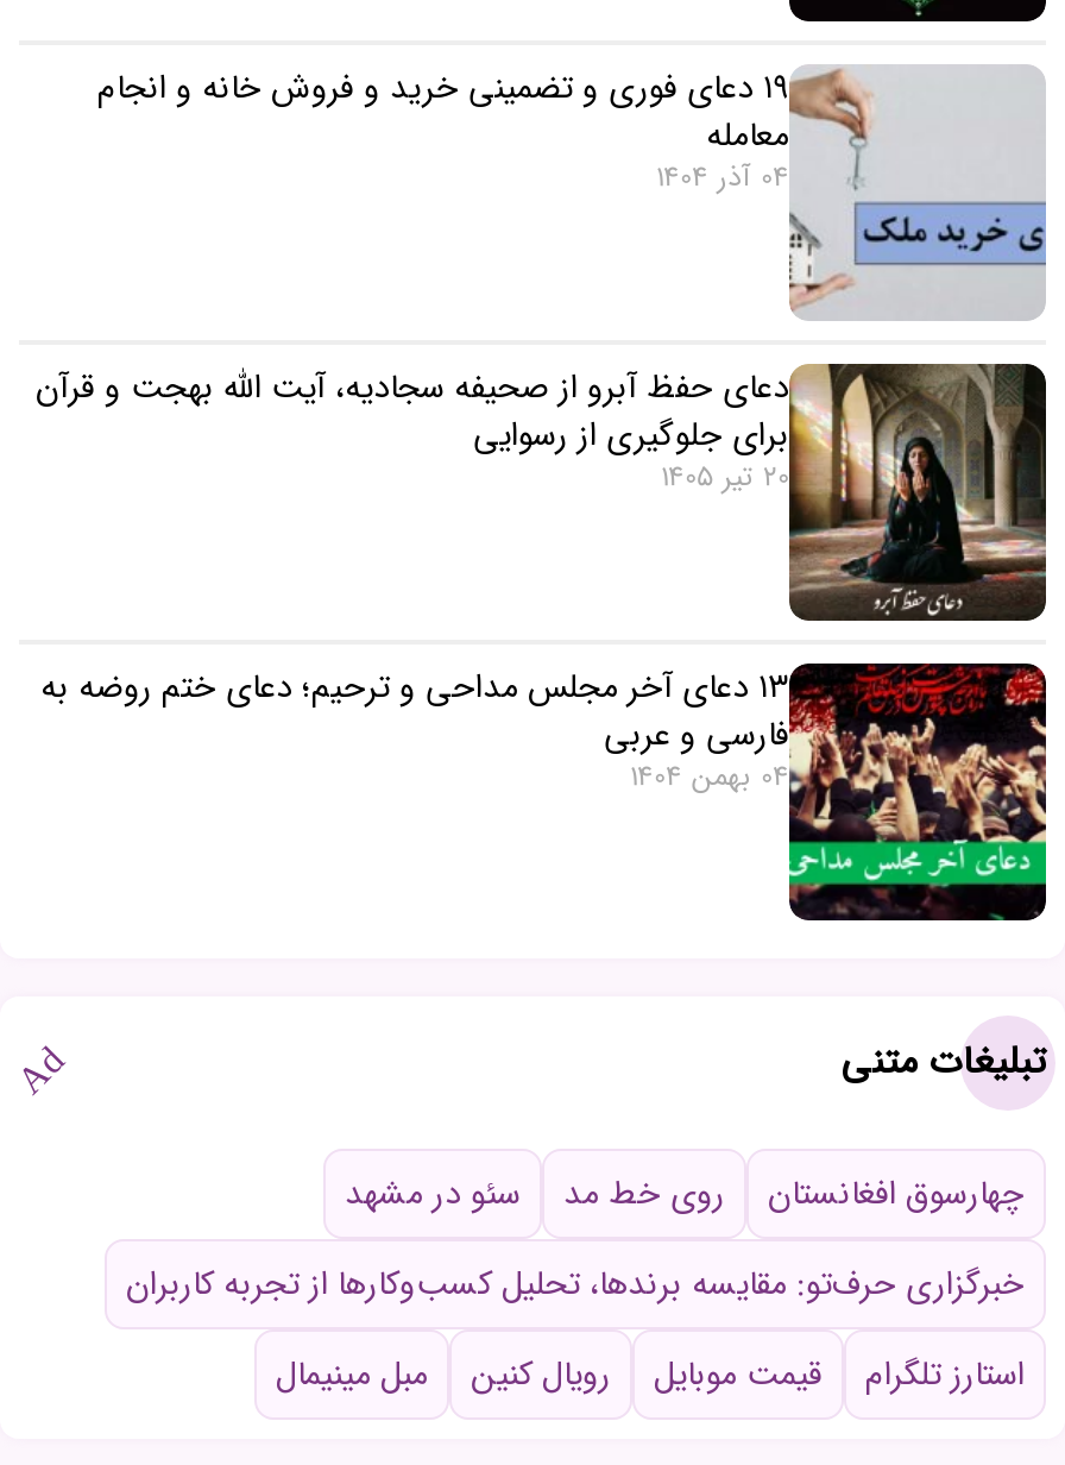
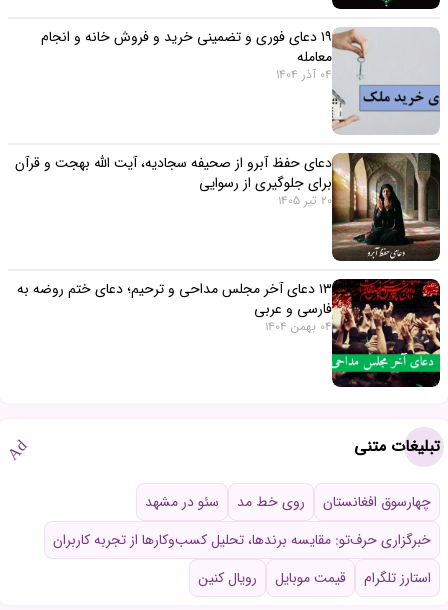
- مبل مینیمال
